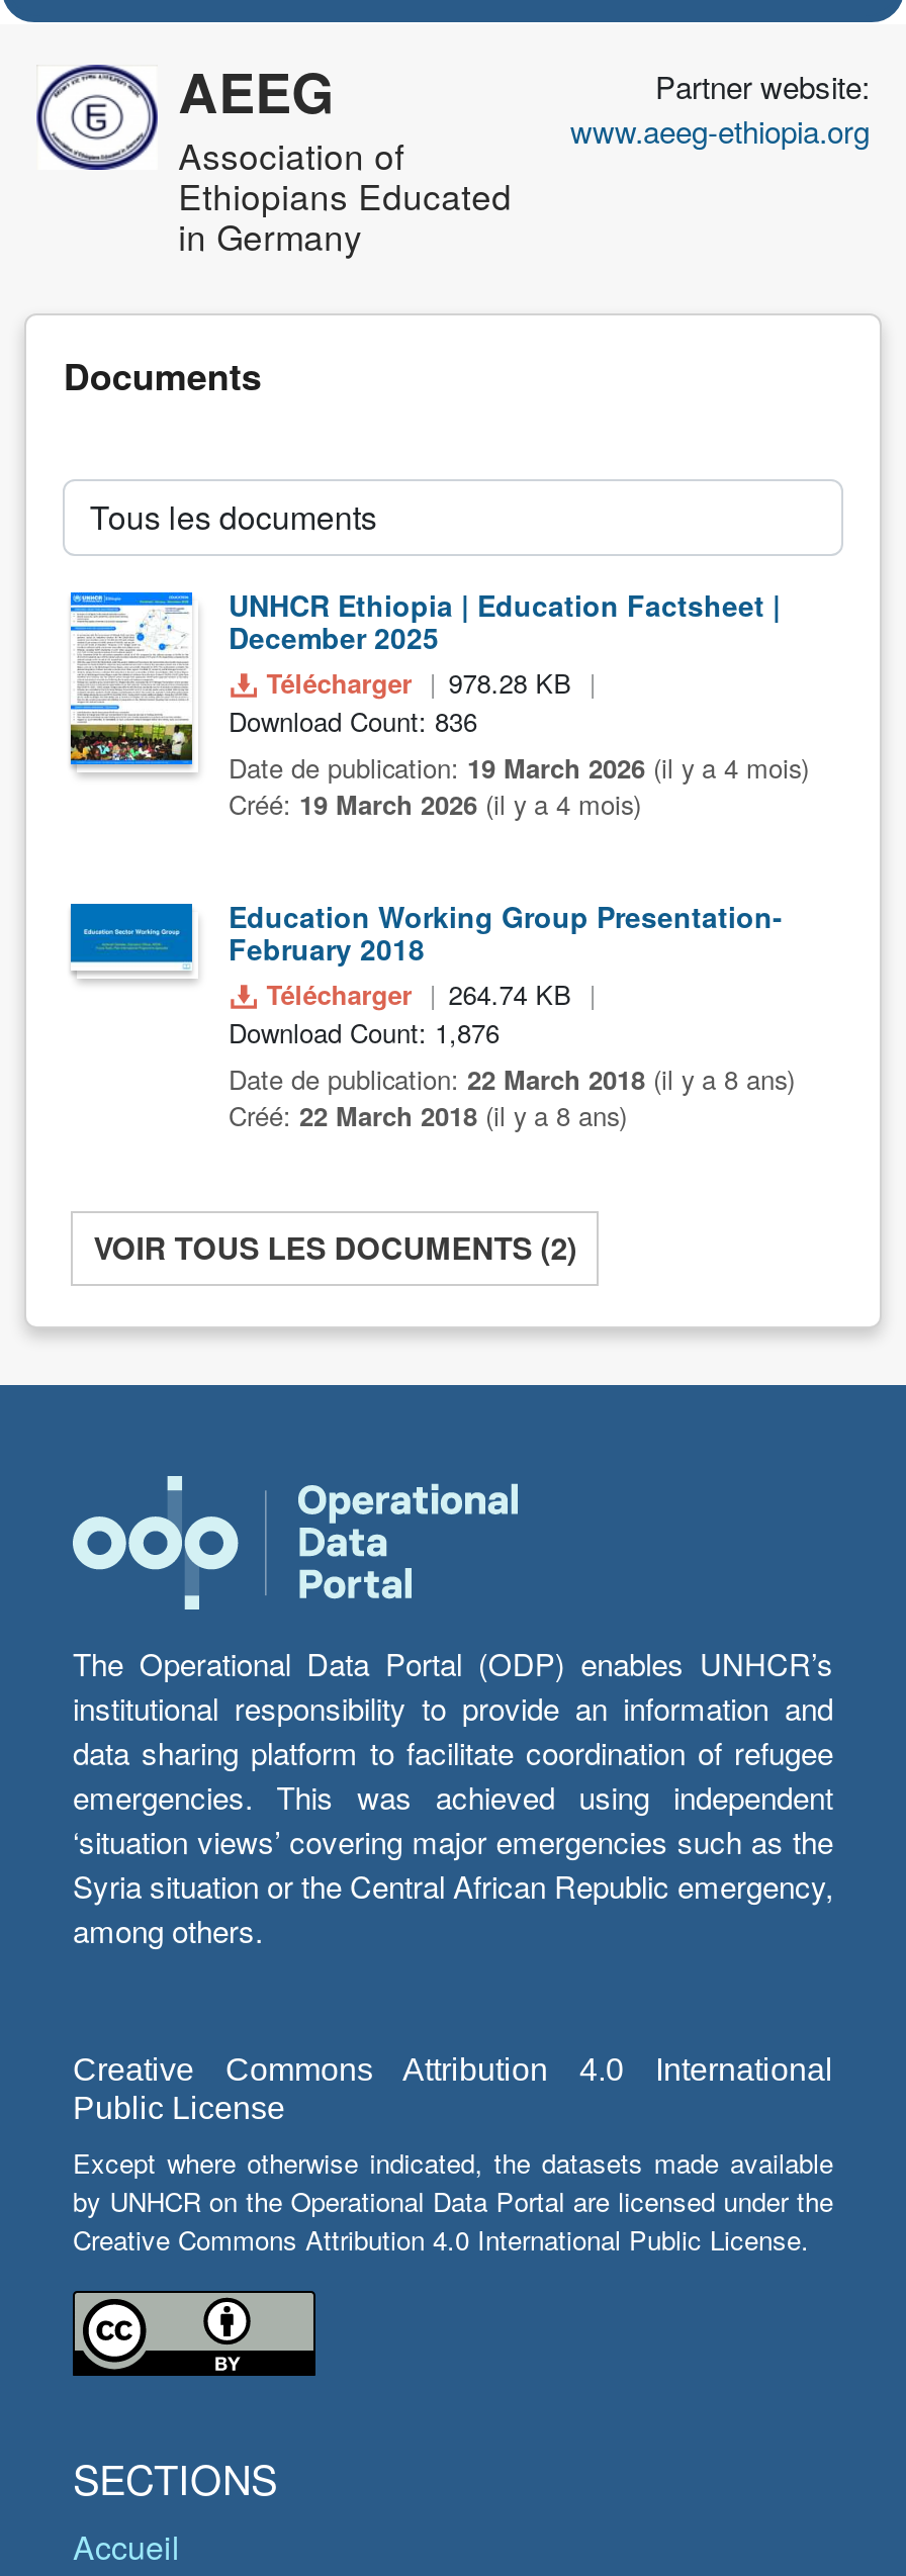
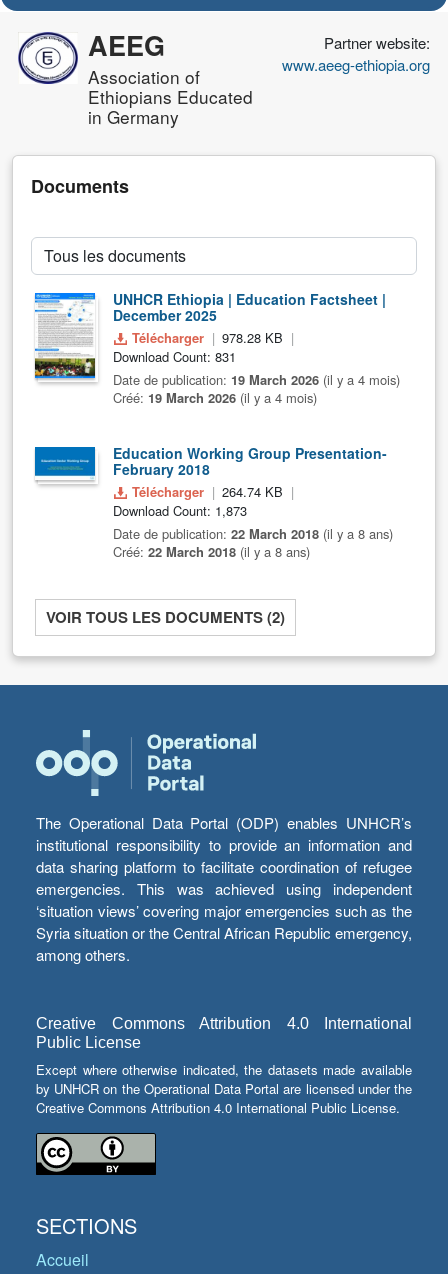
- Download Count: 836
+ Download Count: 831

- Download Count: 1,876
+ Download Count: 1,873
